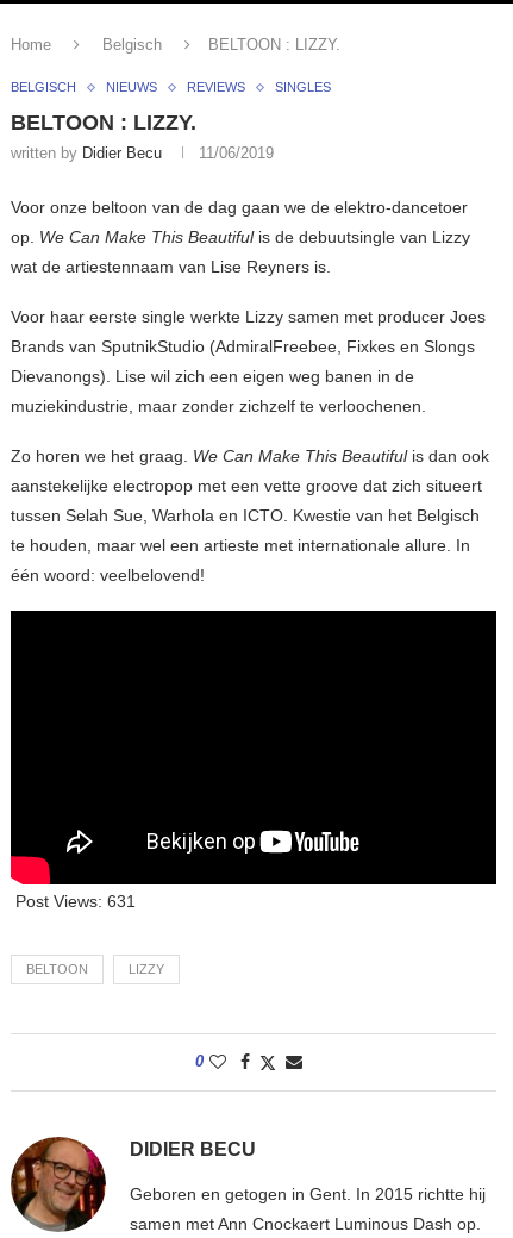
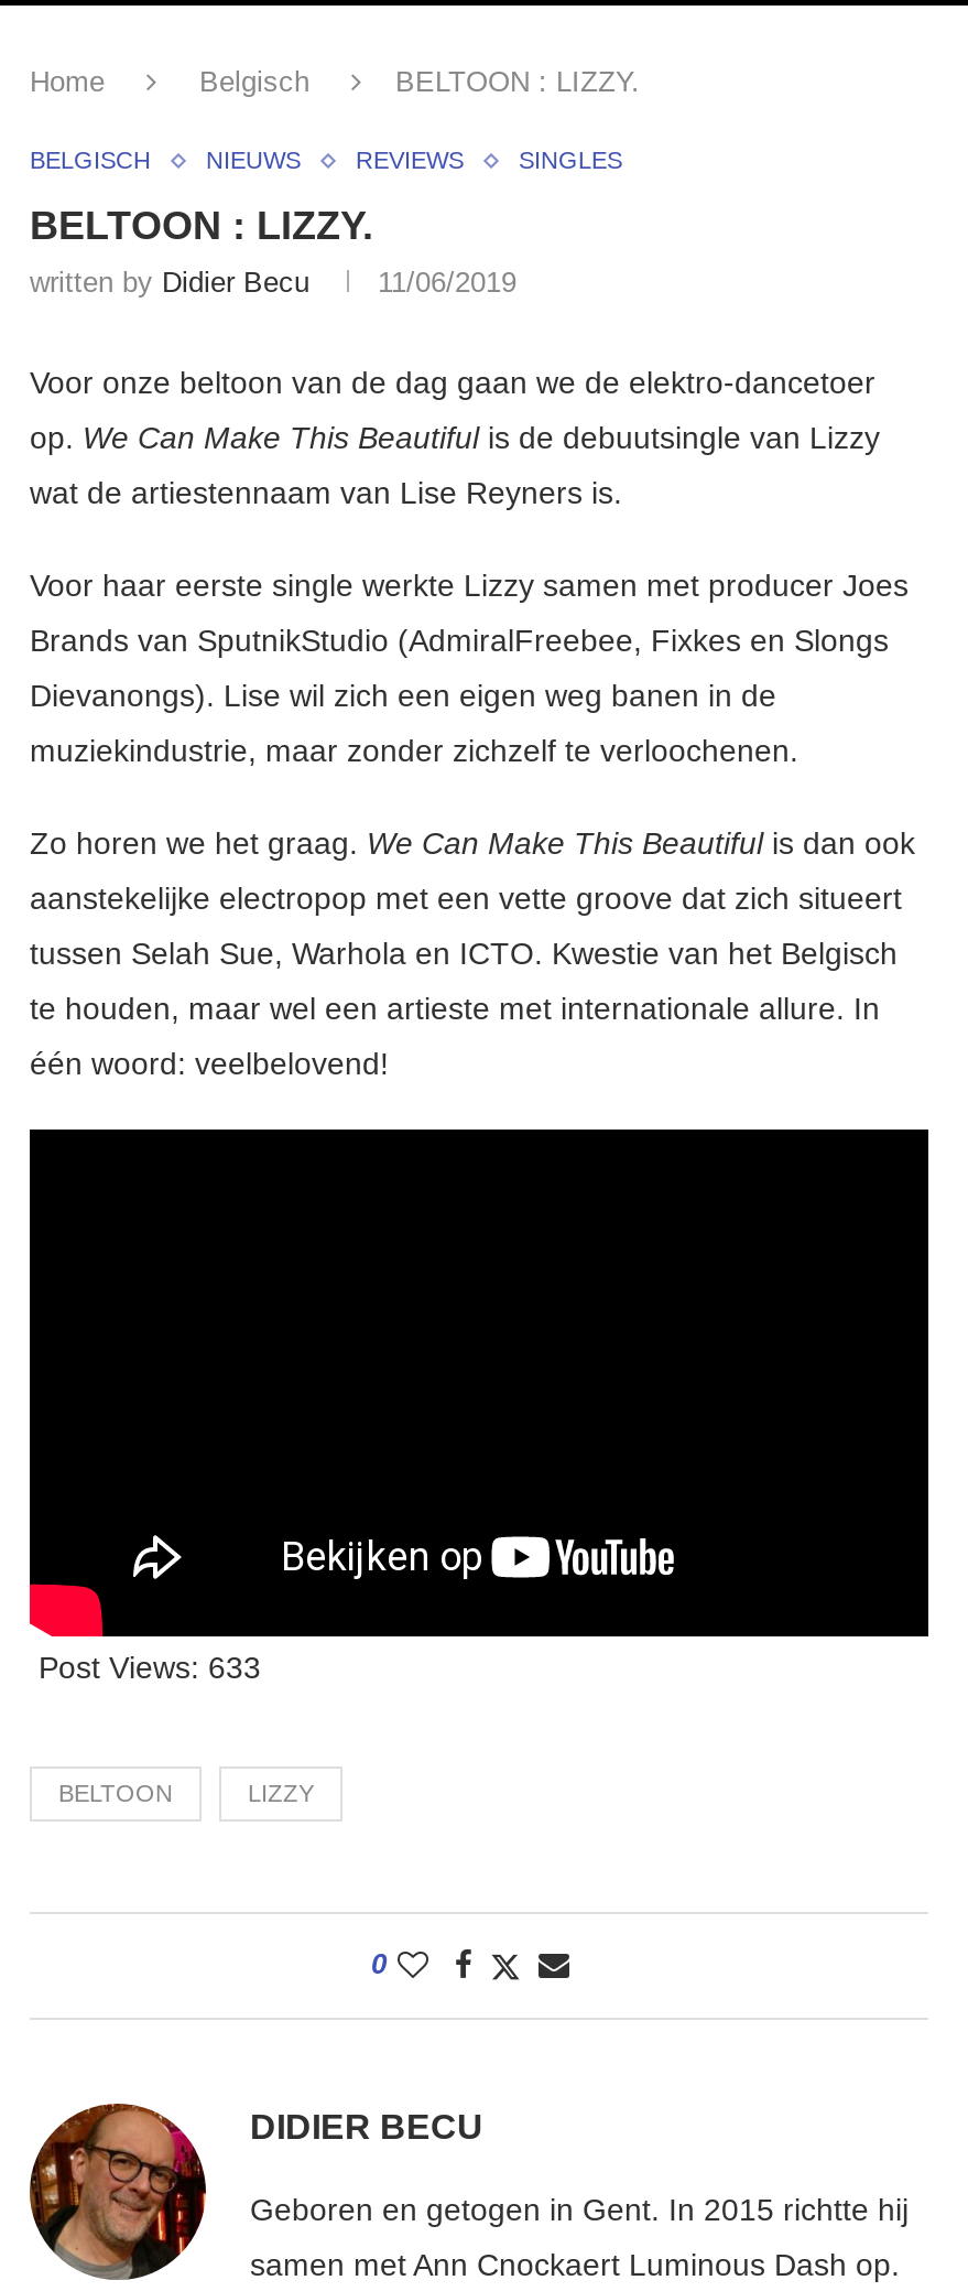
- Post Views: 631
+ Post Views: 633
